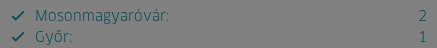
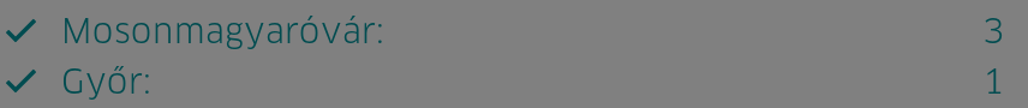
- 2
+ 3
